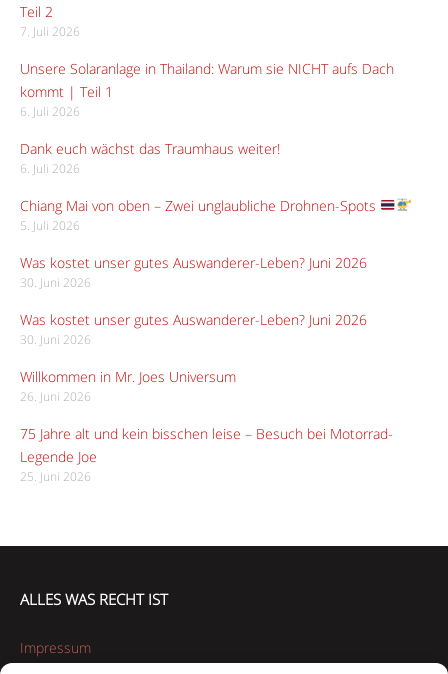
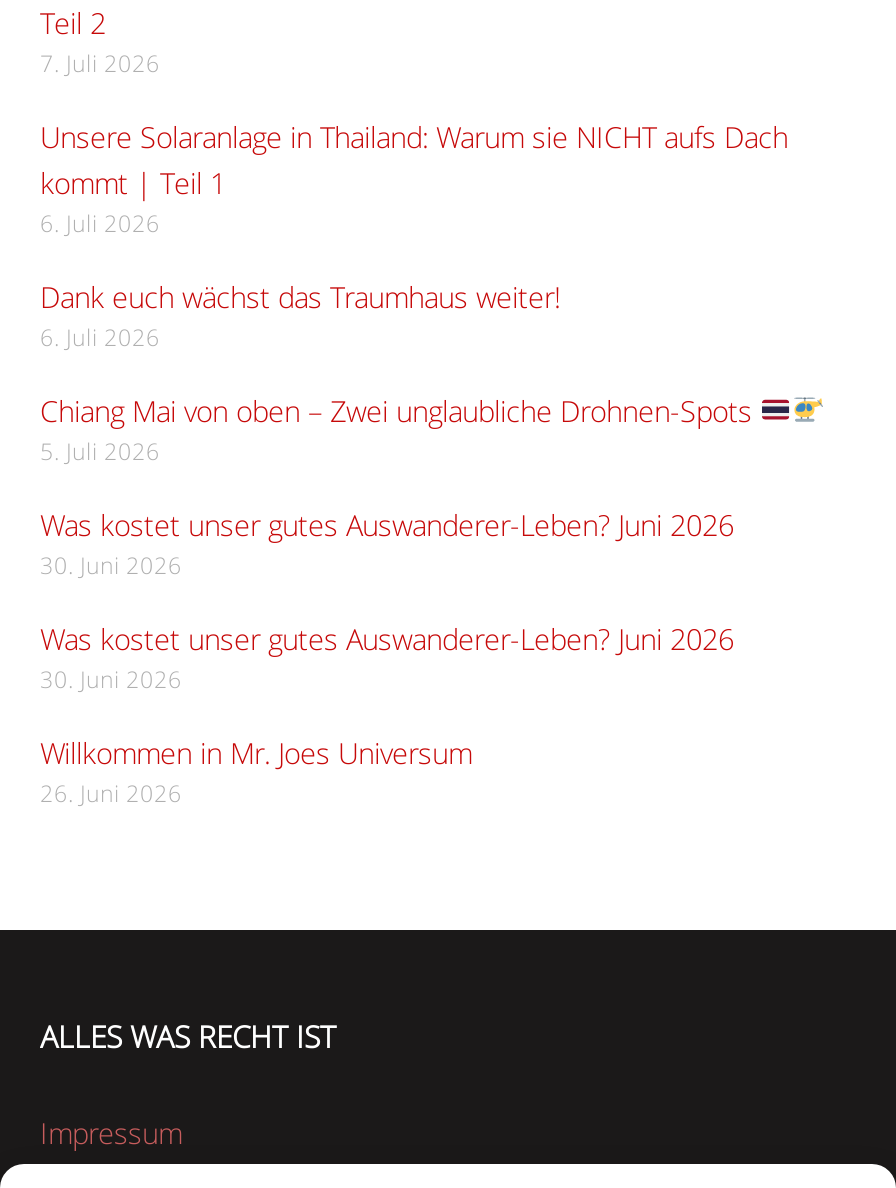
- 75 Jahre alt und kein bisschen leise – Besuch bei Motorrad-
- Legende Joe
- 25. Juni 2026
